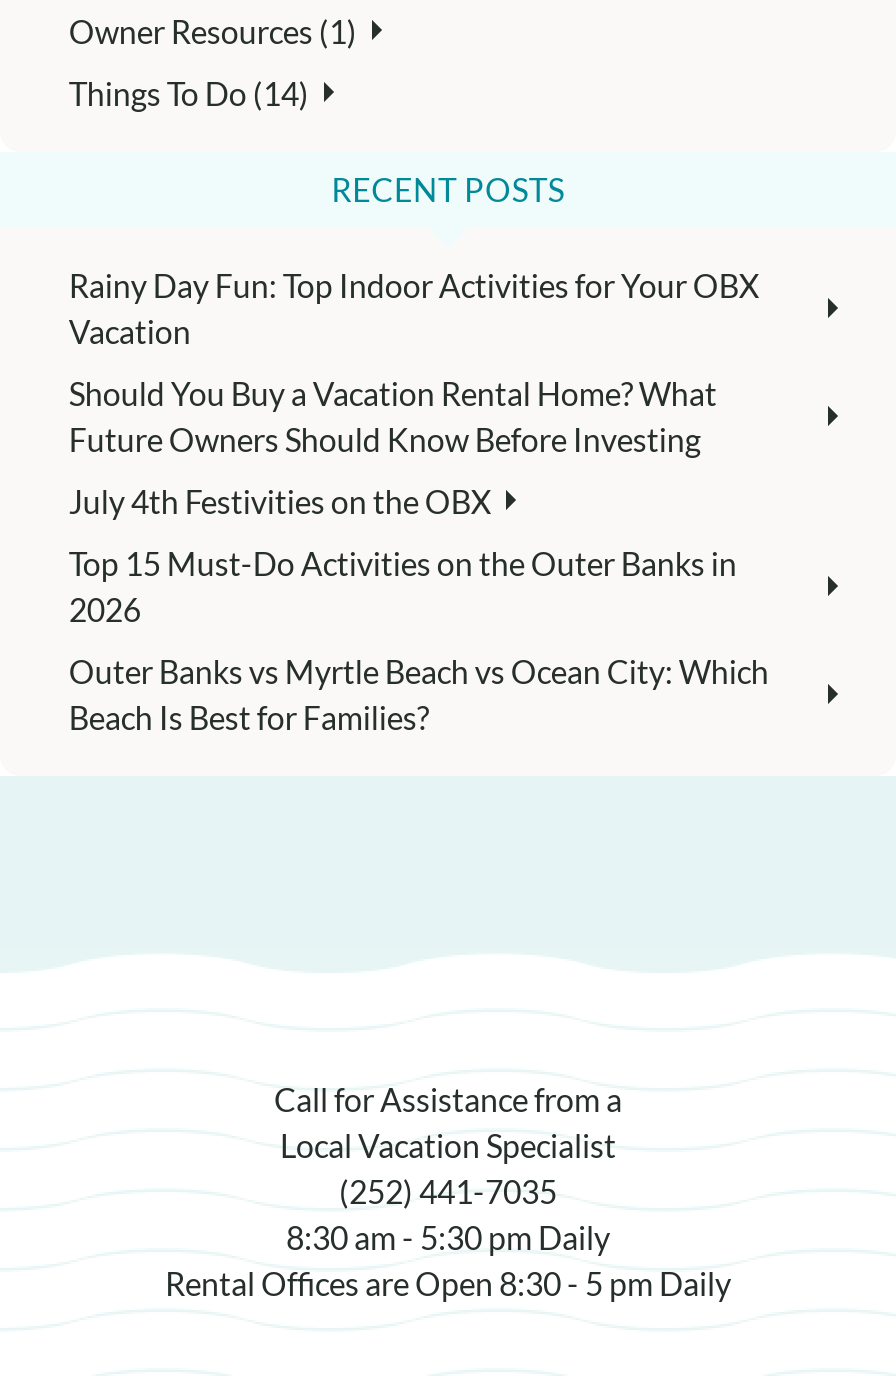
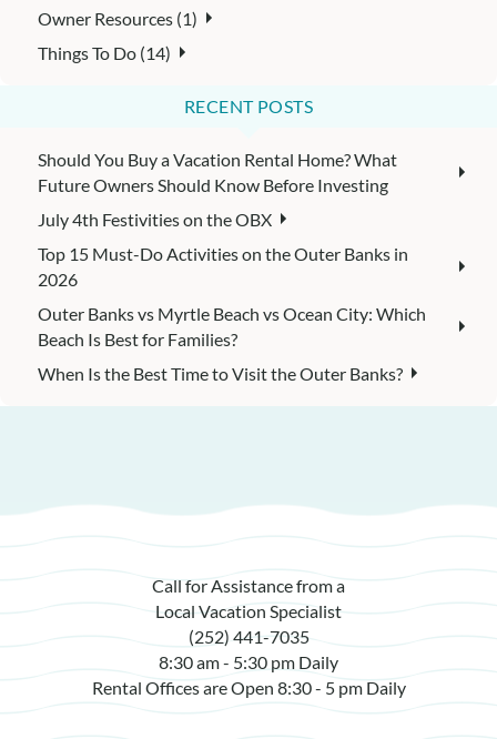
- Rainy Day Fun: Top Indoor Activities for Your OBX
- Vacation

moved up: Should You Buy a Vacation Rental Home? What | Future Owners Should Know Before Investing | July 4th Festivities on the OBX | Top 15 Must-Do Activities on the Outer Banks in | 2026 | Outer Banks vs Myrtle Beach vs Ocean City: Which | Beach Is Best for Families?

+ When Is the Best Time to Visit the Outer Banks?
